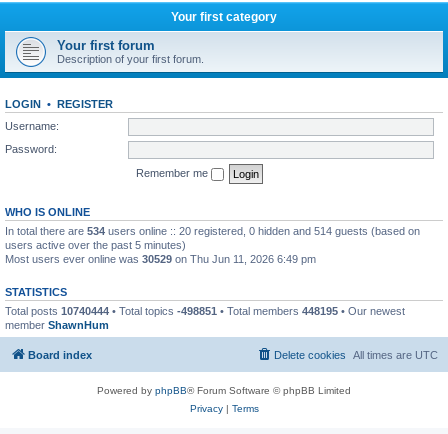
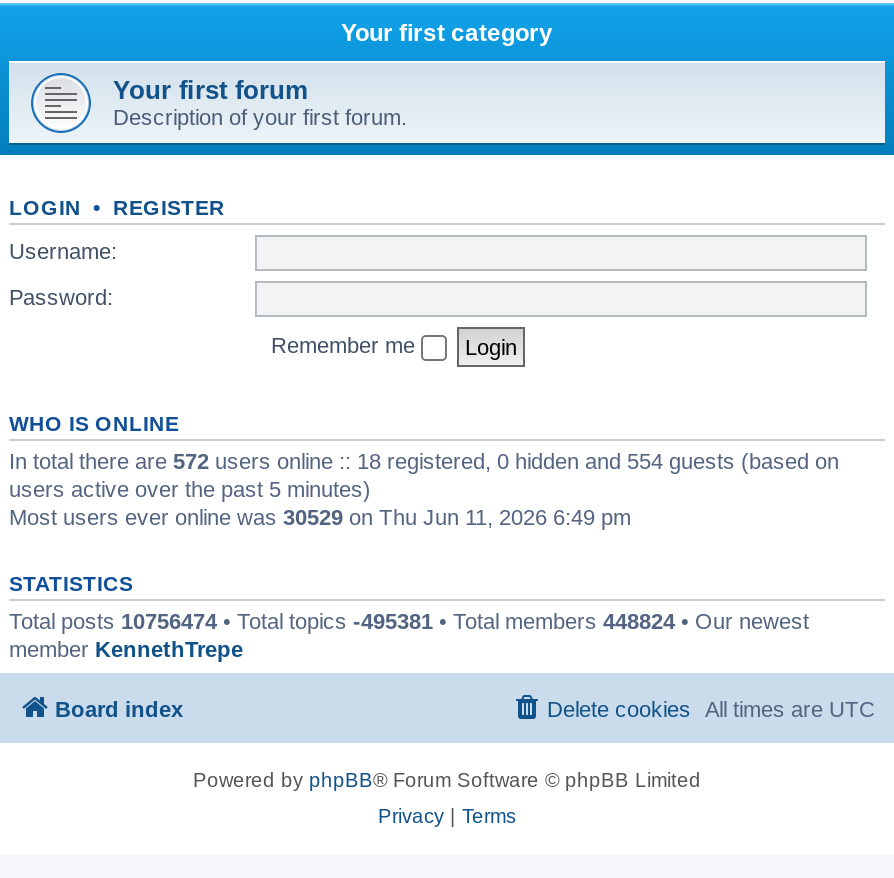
- In total there are 534 users online :: 20 registered, 0 hidden and 514 guests (based on
+ In total there are 572 users online :: 18 registered, 0 hidden and 554 guests (based on

- Total posts 10740444 • Total topics -498851 • Total members 448195 • Our newest
+ Total posts 10756474 • Total topics -495381 • Total members 448824 • Our newest

- member ShawnHum
+ member KennethTrepe
